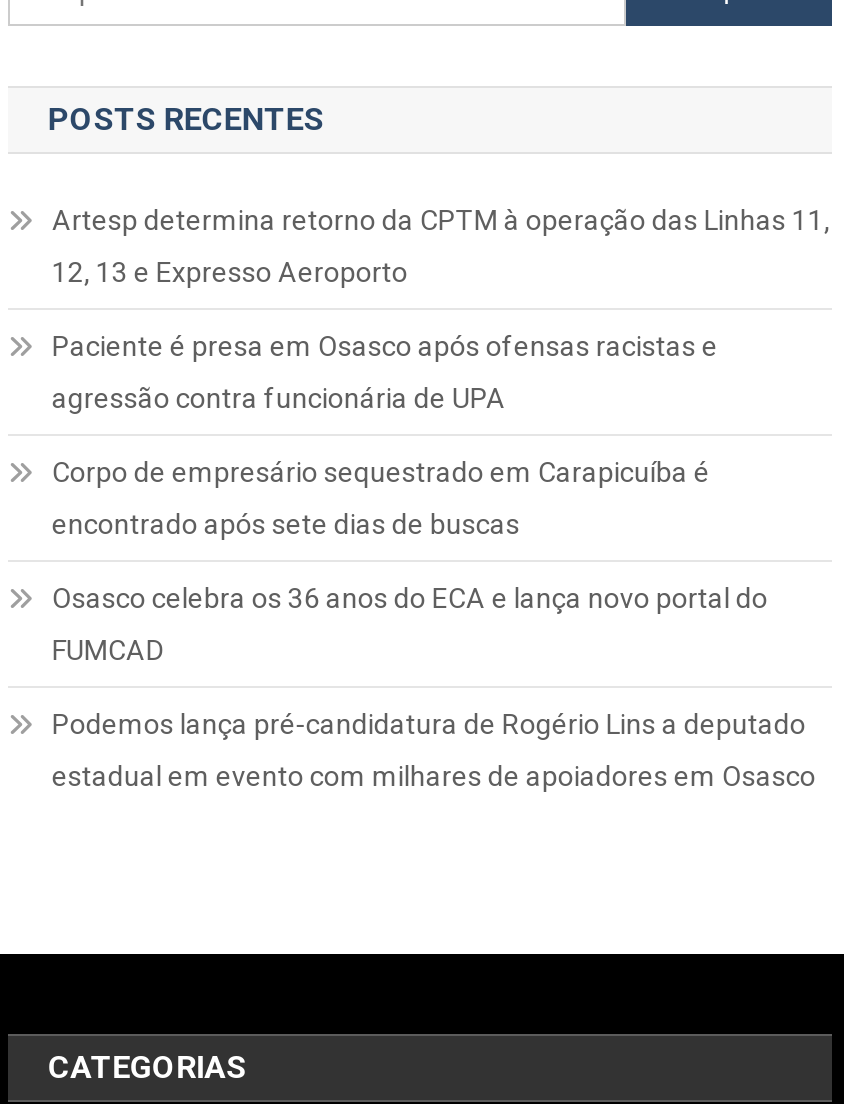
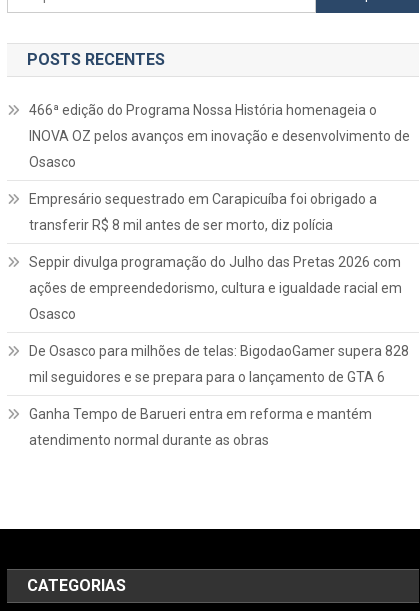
- Artesp determina retorno da CPTM à operação das Linhas 11,
- 12, 13 e Expresso Aeroporto
- Paciente é presa em Osasco após ofensas racistas e
- agressão contra funcionária de UPA
- Corpo de empresário sequestrado em Carapicuíba é
- encontrado após sete dias de buscas
- Osasco celebra os 36 anos do ECA e lança novo portal do
- FUMCAD
- Podemos lança pré-candidatura de Rogério Lins a deputado
- estadual em evento com milhares de apoiadores em Osasco
+ 466ª edição do Programa Nossa História homenageia o
+ INOVA OZ pelos avanços em inovação e desenvolvimento de
+ Osasco
+ Empresário sequestrado em Carapicuíba foi obrigado a
+ transferir R$ 8 mil antes de ser morto, diz polícia
+ Seppir divulga programação do Julho das Pretas 2026 com
+ ações de empreendedorismo, cultura e igualdade racial em
+ Osasco
+ De Osasco para milhões de telas: BigodaoGamer supera 828
+ mil seguidores e se prepara para o lançamento de GTA 6
+ Ganha Tempo de Barueri entra em reforma e mantém
+ atendimento normal durante as obras
